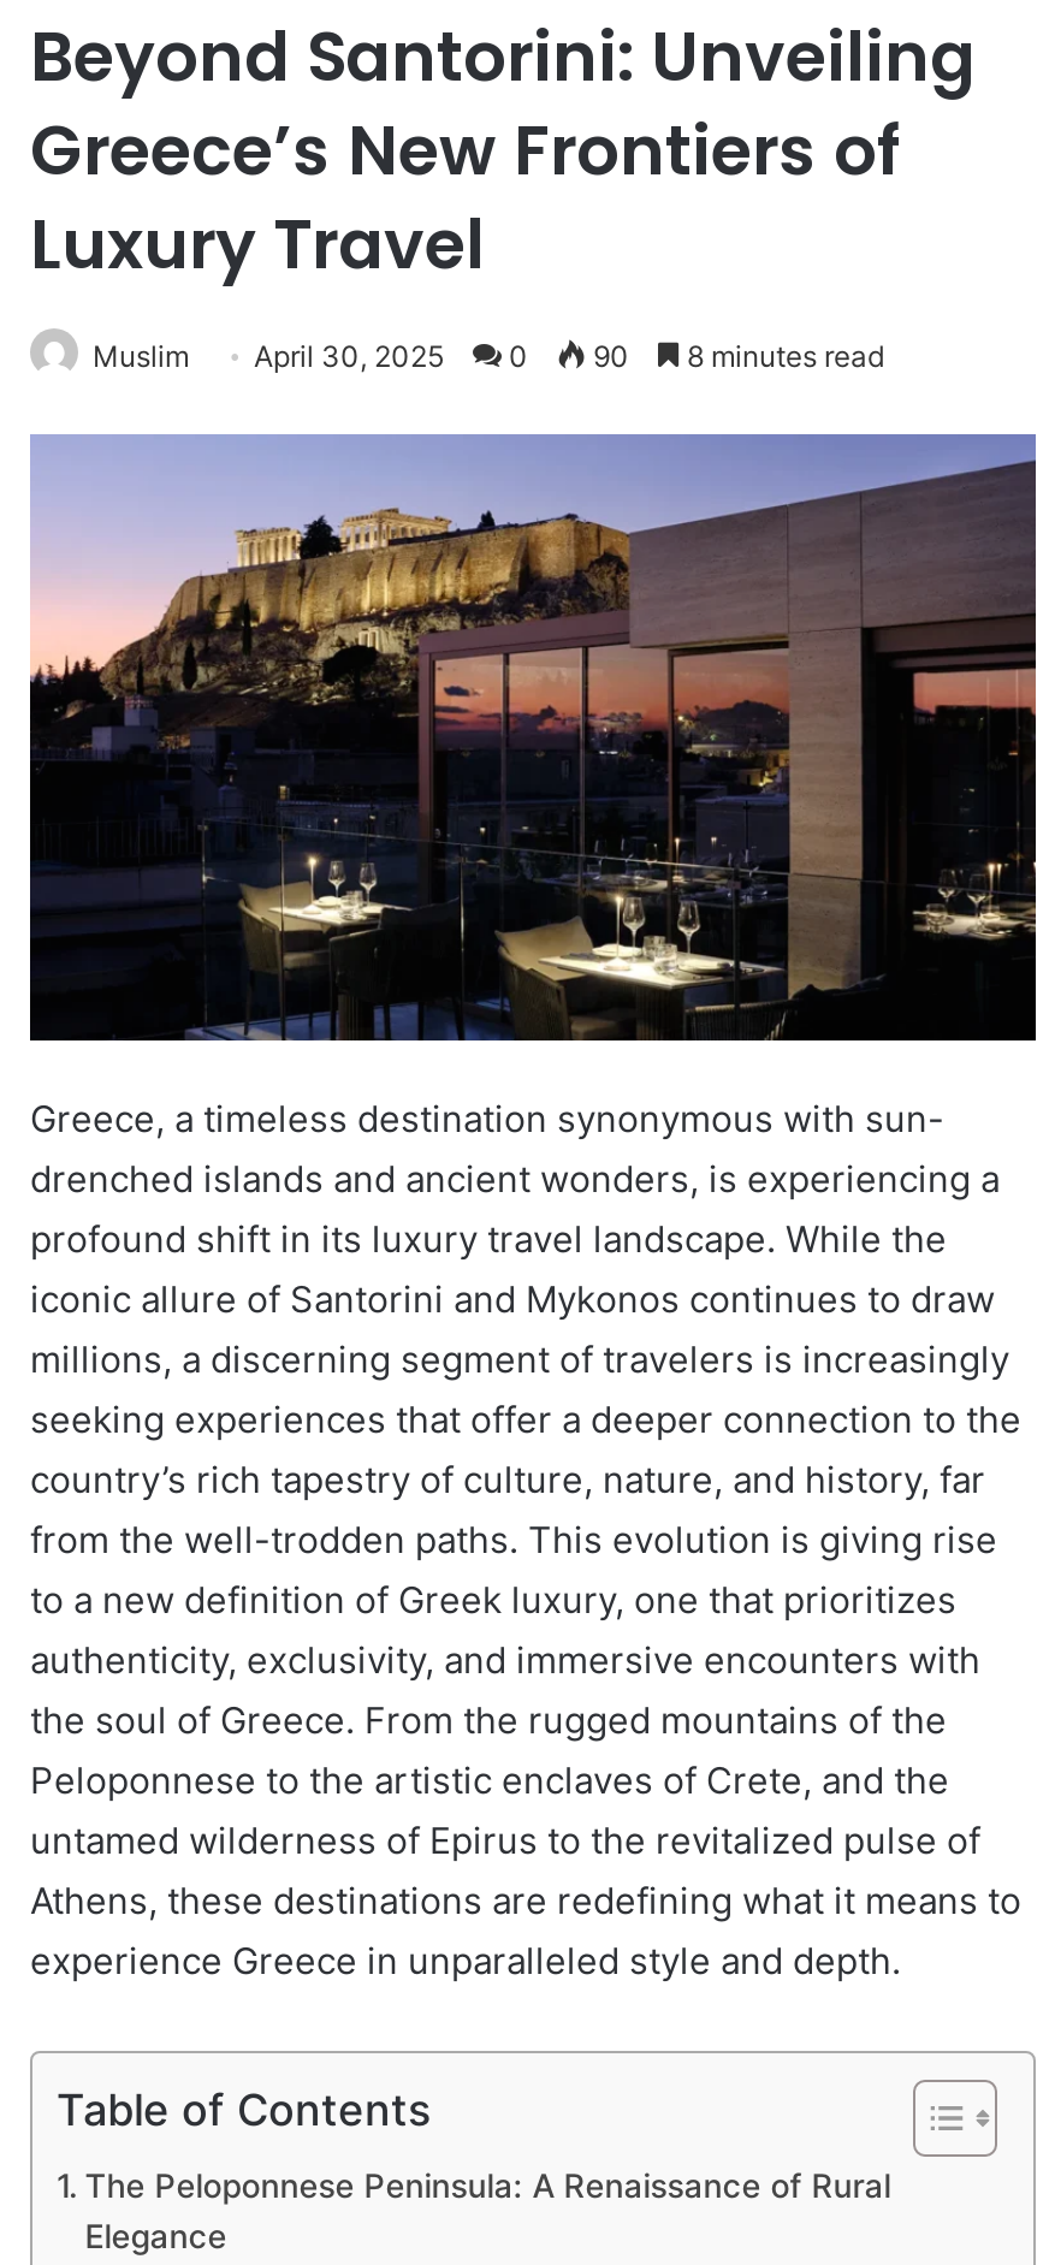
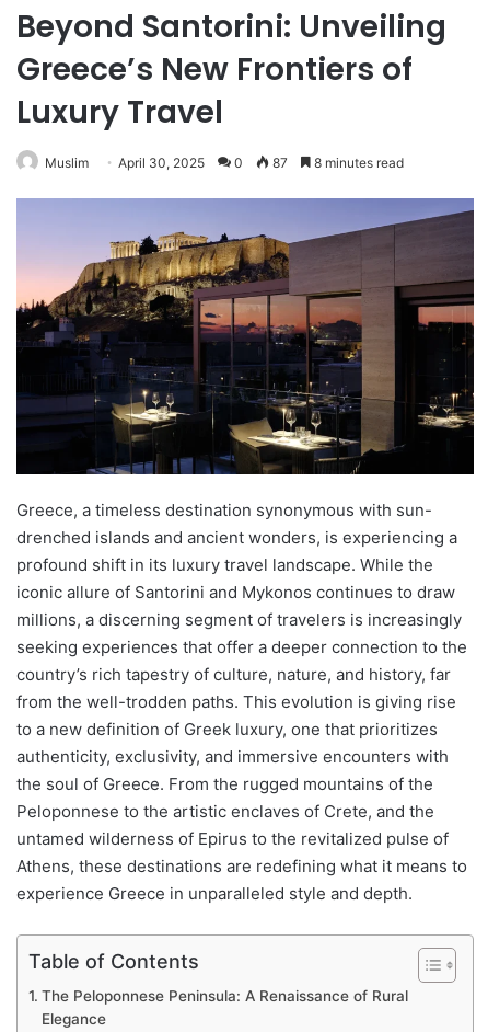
- Muslim April 30, 2025 0 90 8 minutes read
+ Muslim April 30, 2025 0 87 8 minutes read
